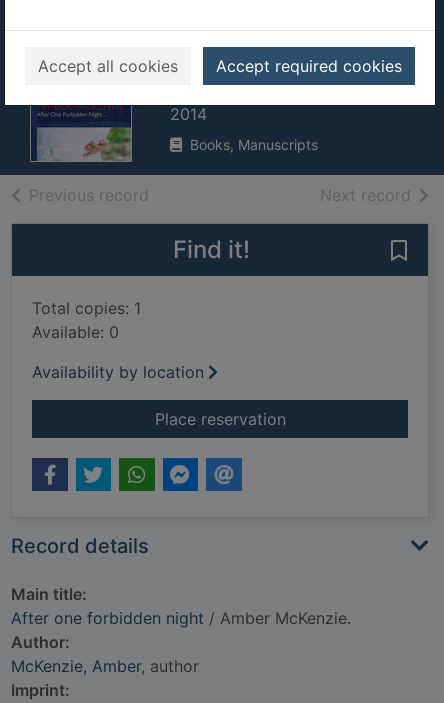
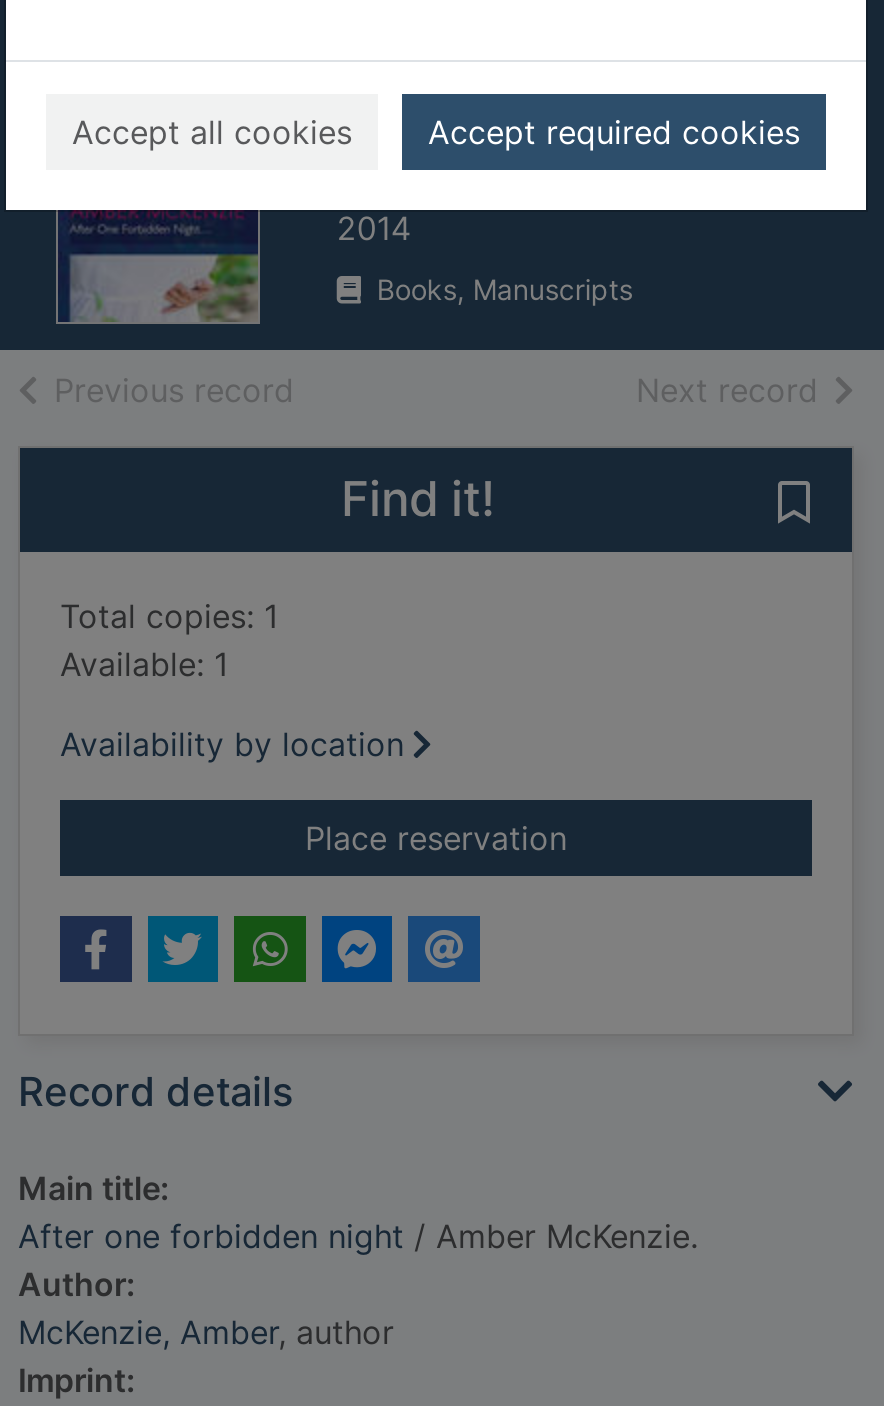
- Available: 0
+ Available: 1
